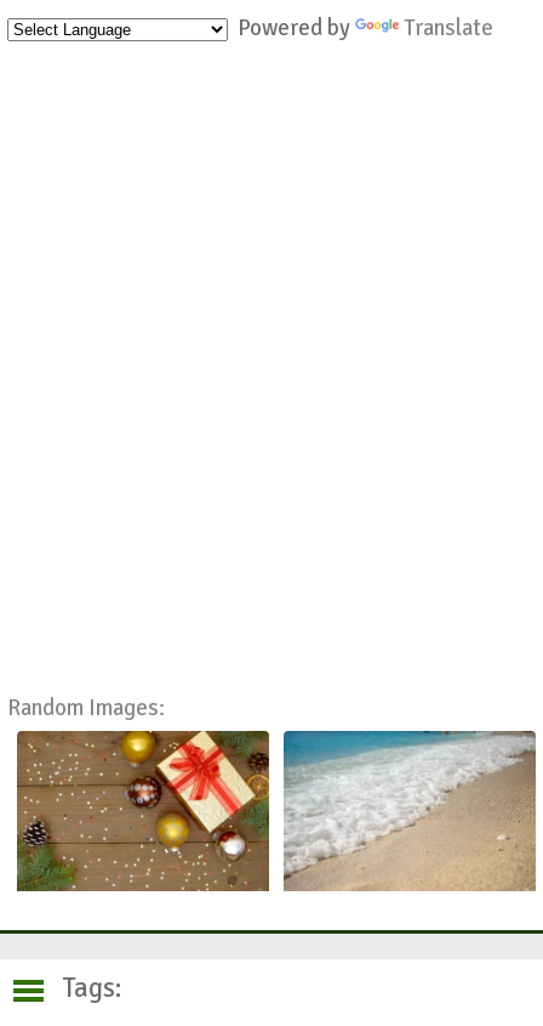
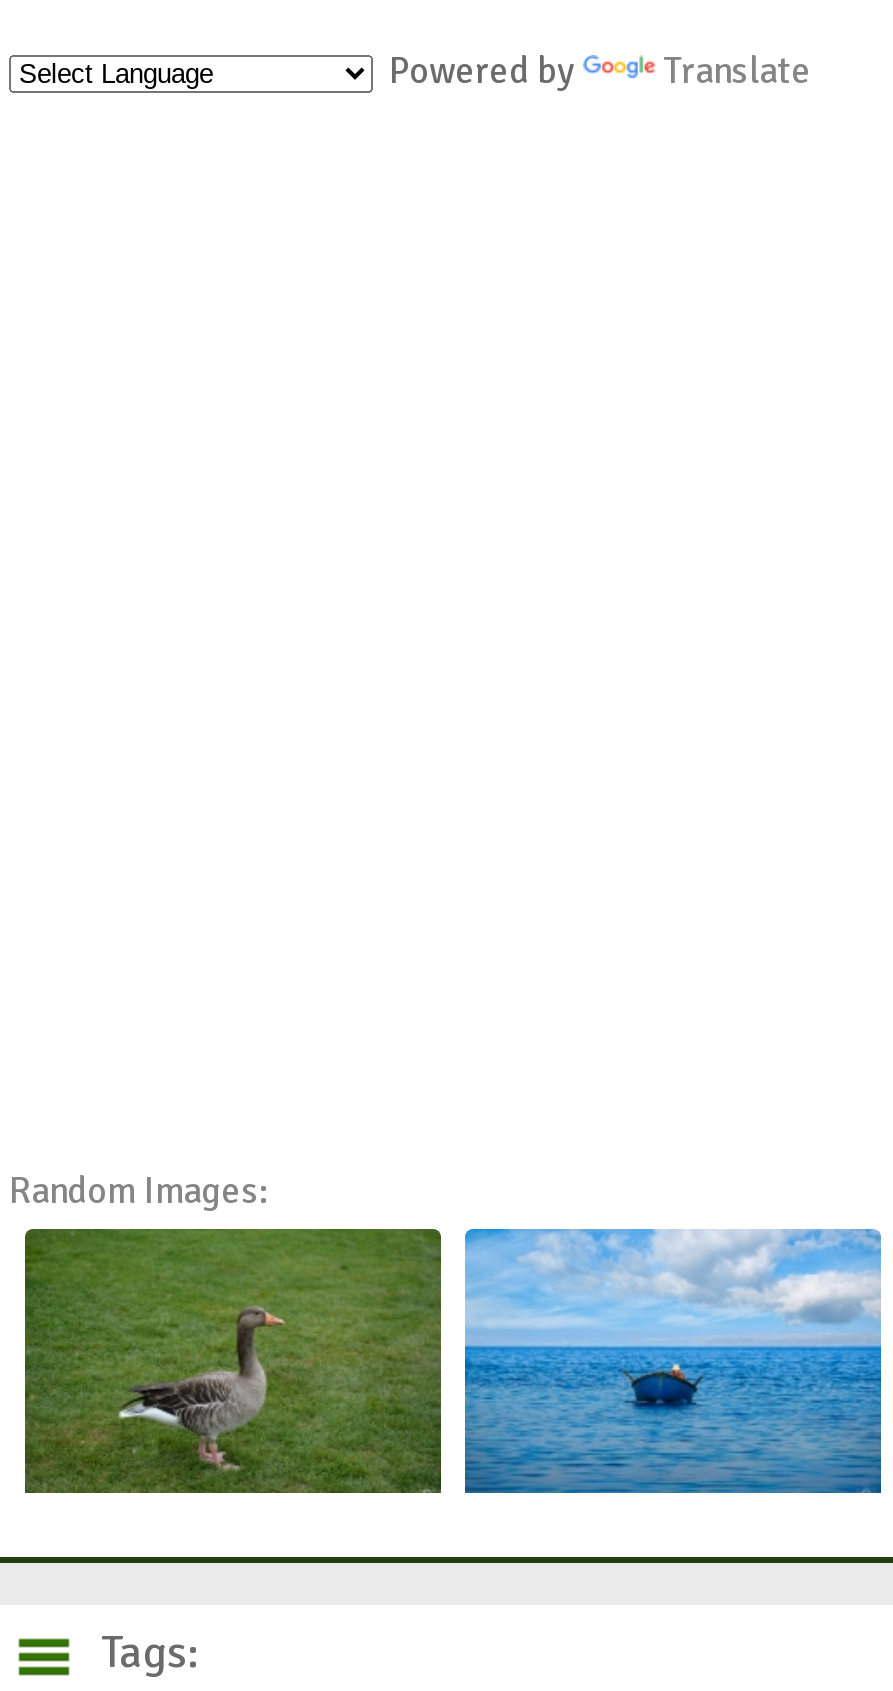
- [image]
+ [image]

- [image]
+ [image]
